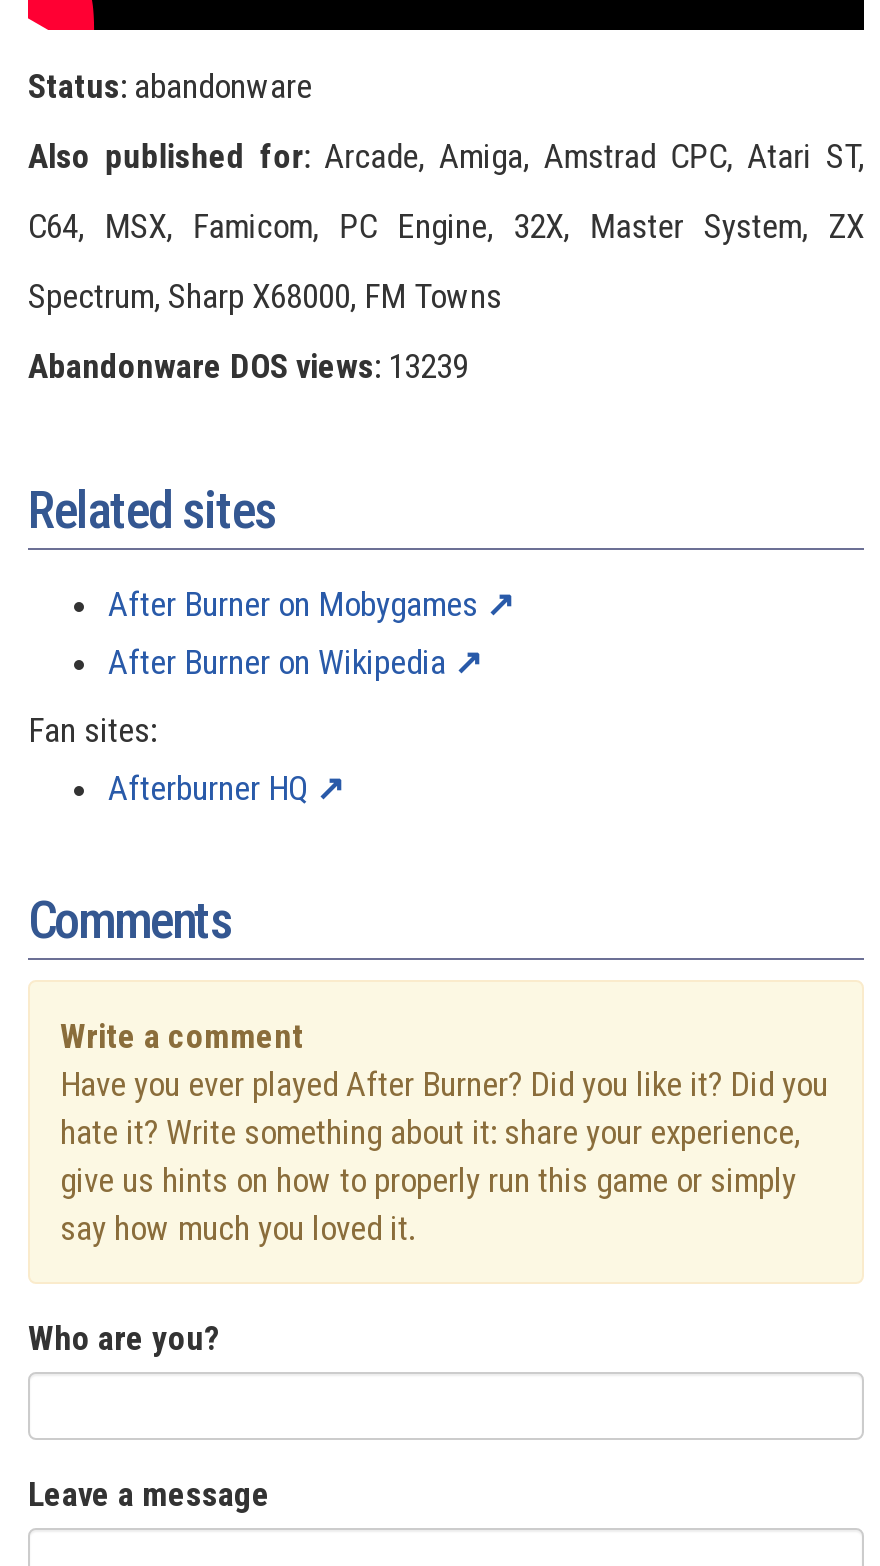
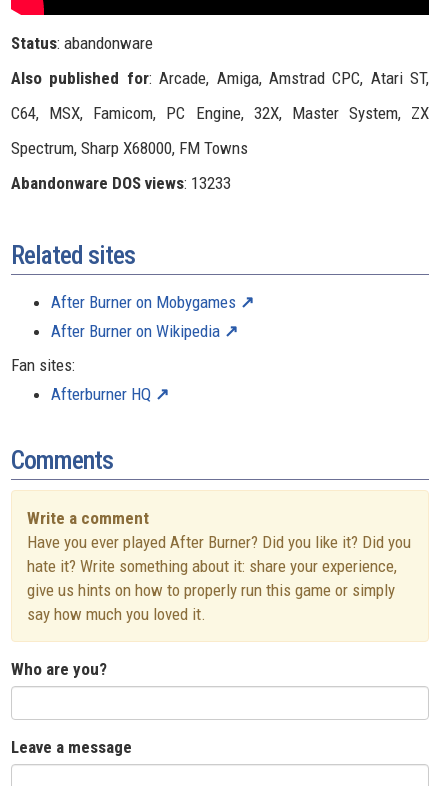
- Abandonware DOS views: 13239
+ Abandonware DOS views: 13233
